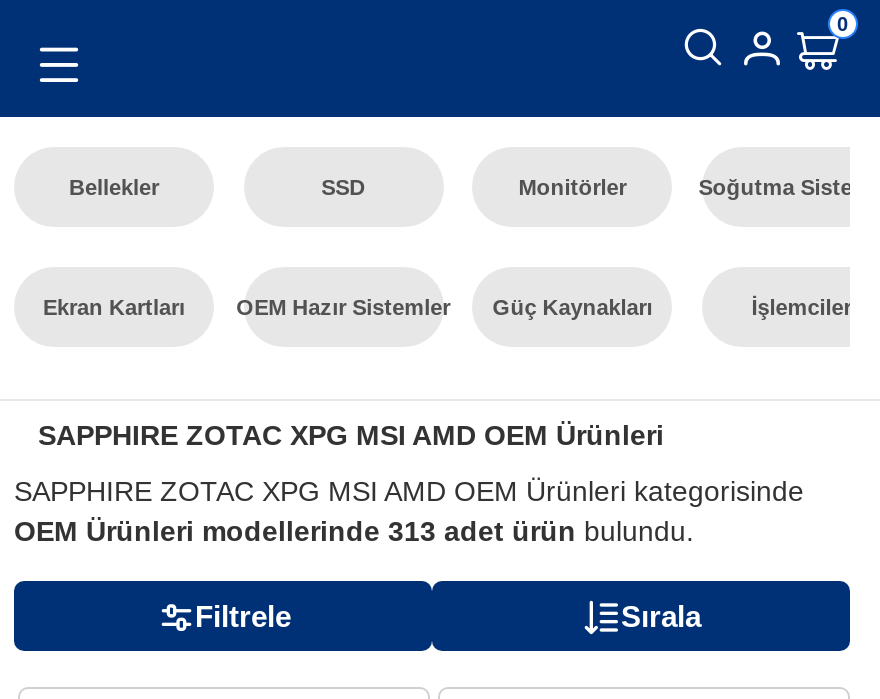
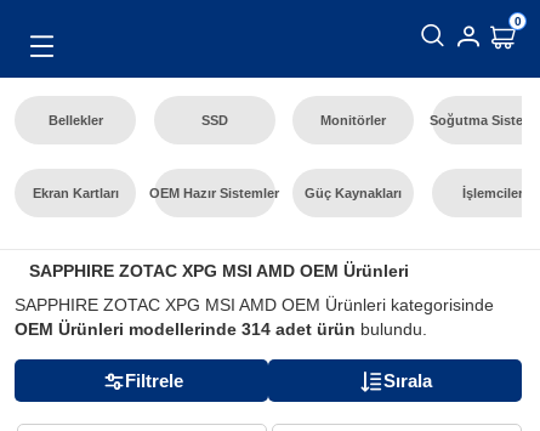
- OEM Ürünleri modellerinde 313 adet ürün bulundu.
+ OEM Ürünleri modellerinde 314 adet ürün bulundu.
